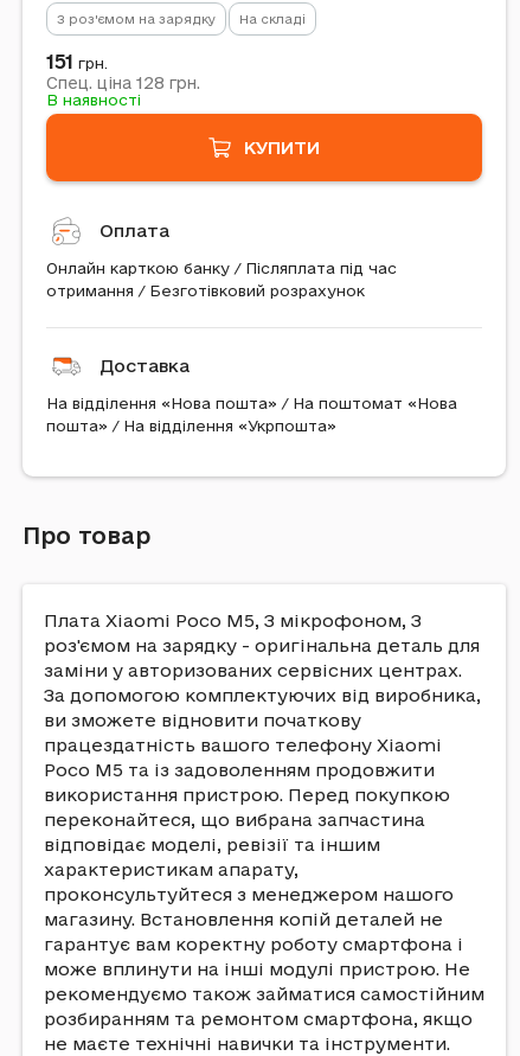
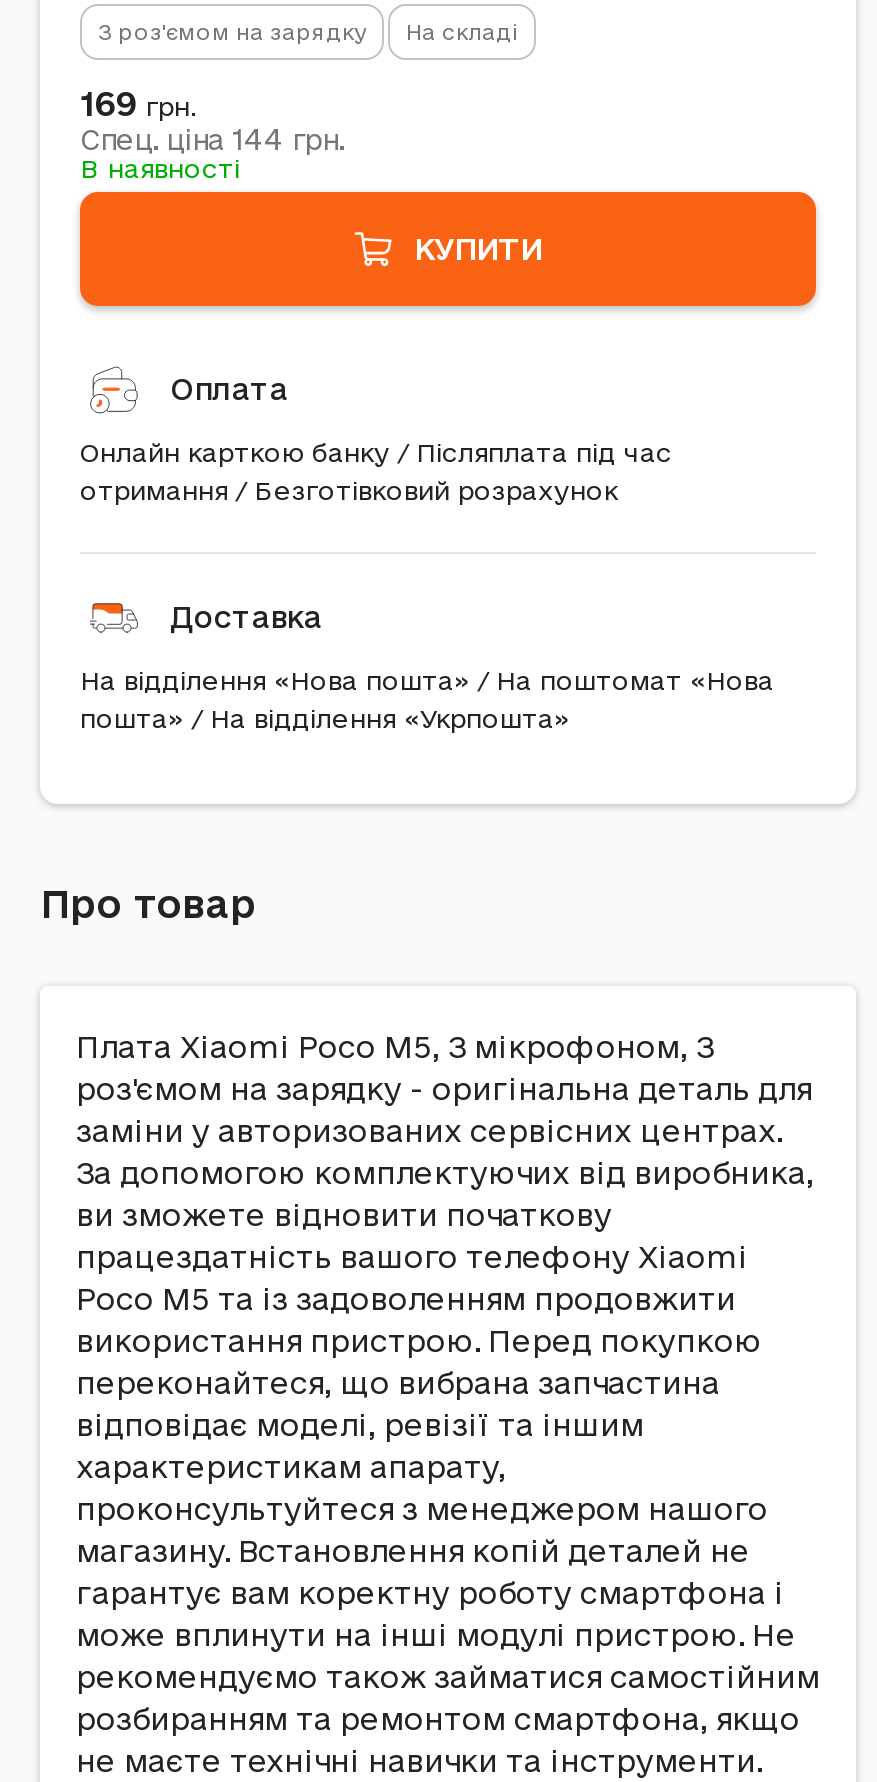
- 151 грн.
+ 169 грн.

- Спец. ціна 128 грн.
+ Спец. ціна 144 грн.
